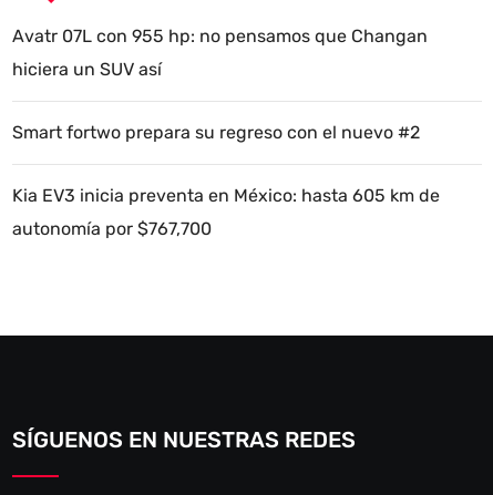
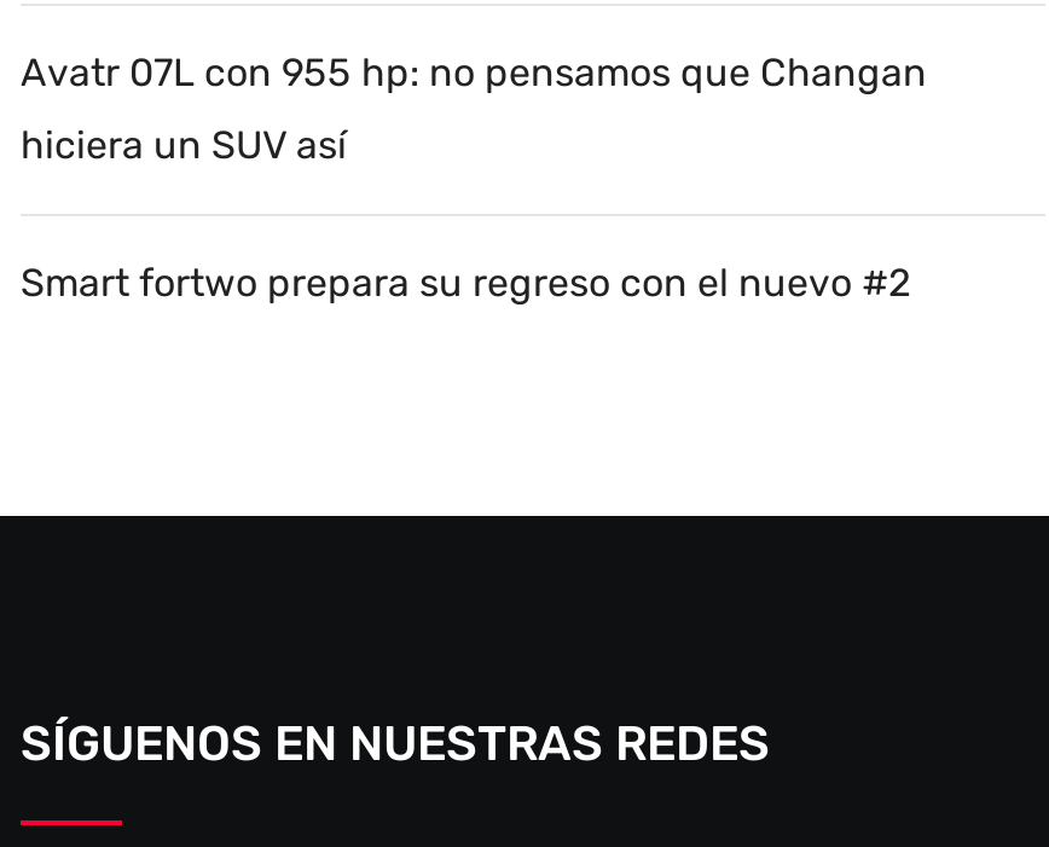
- Kia EV3 inicia preventa en México: hasta 605 km de
- autonomía por $767,700
